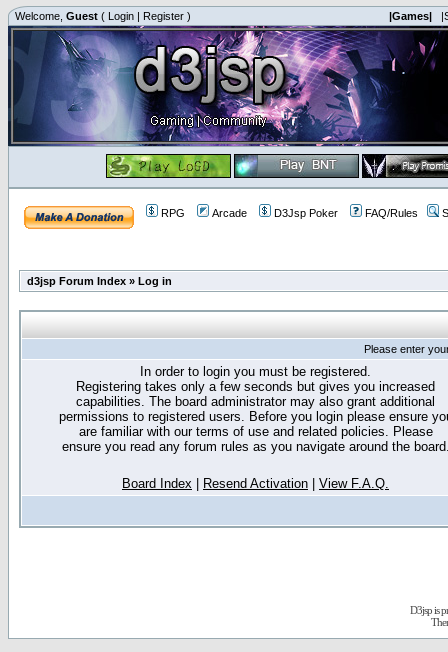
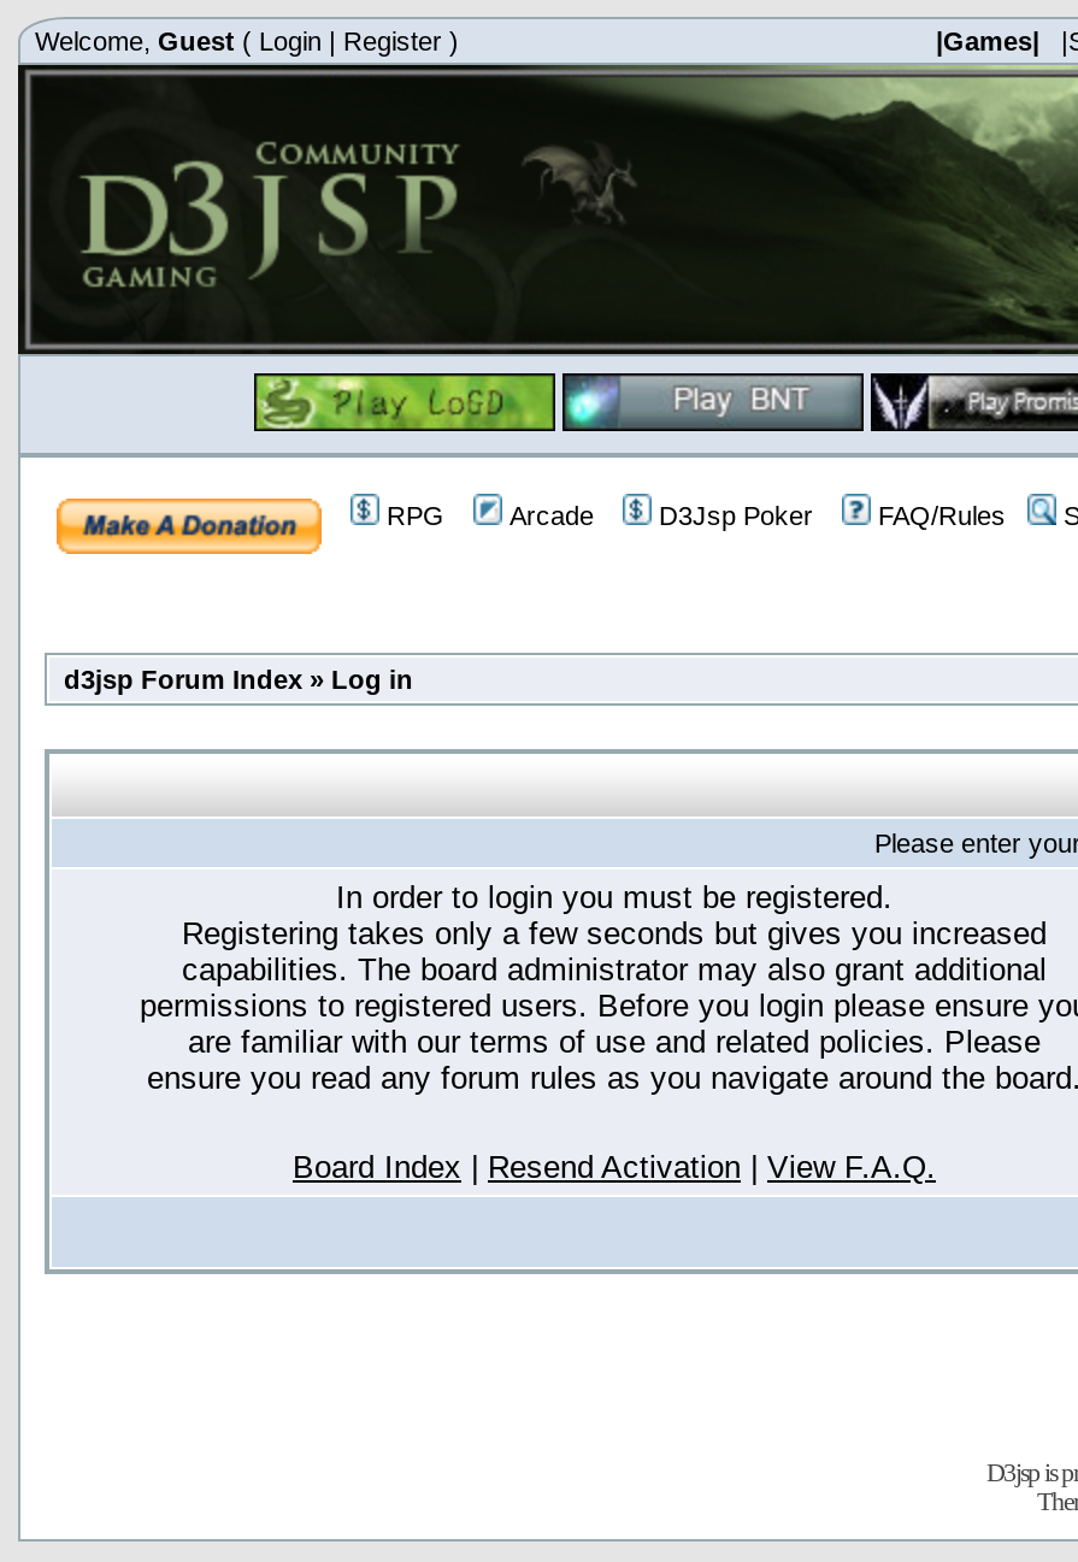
- [image]
+ [image]
